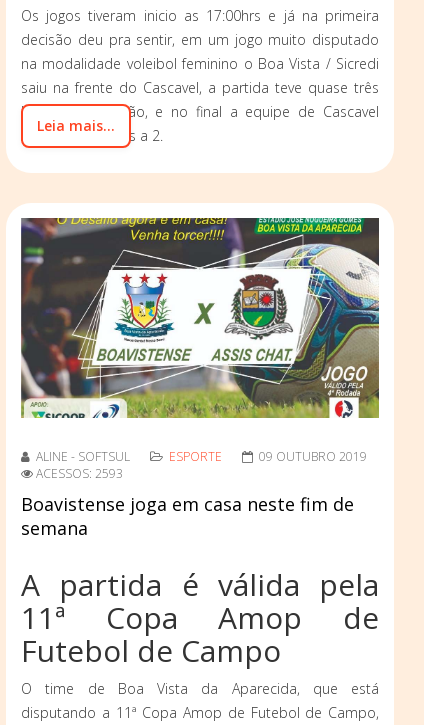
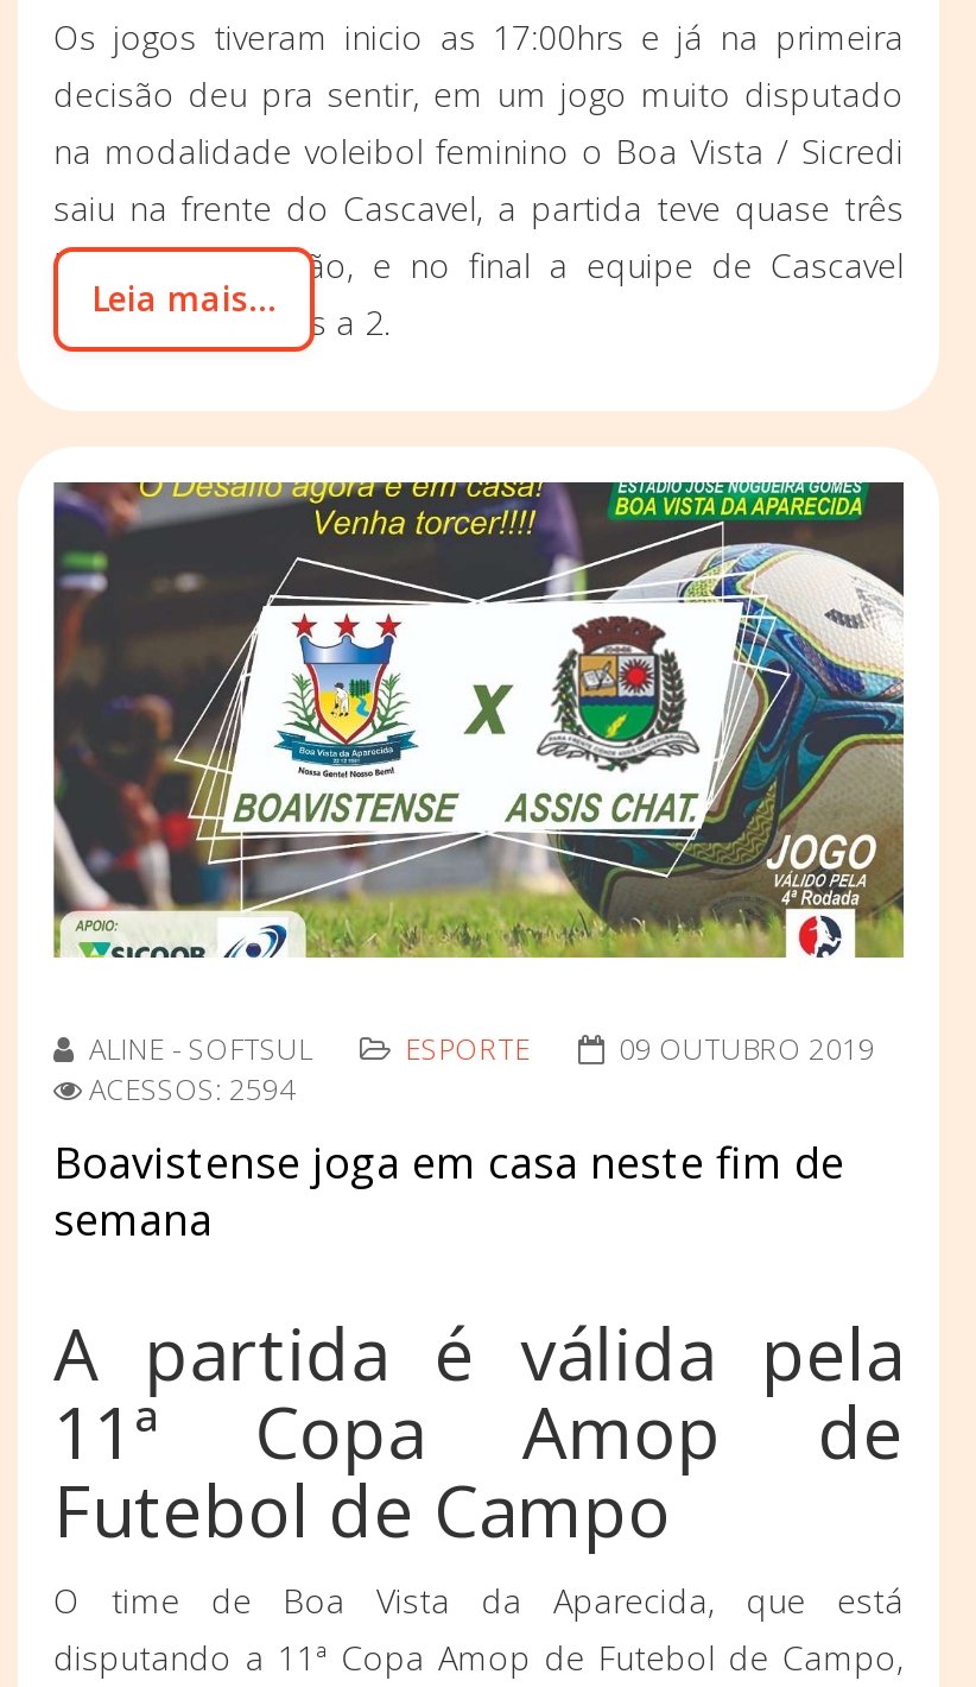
- ACESSOS: 2593
+ ACESSOS: 2594
